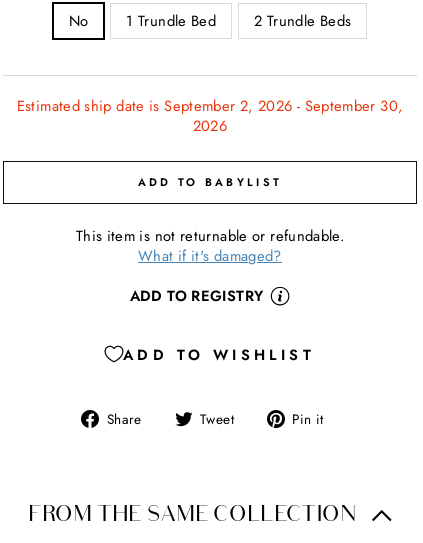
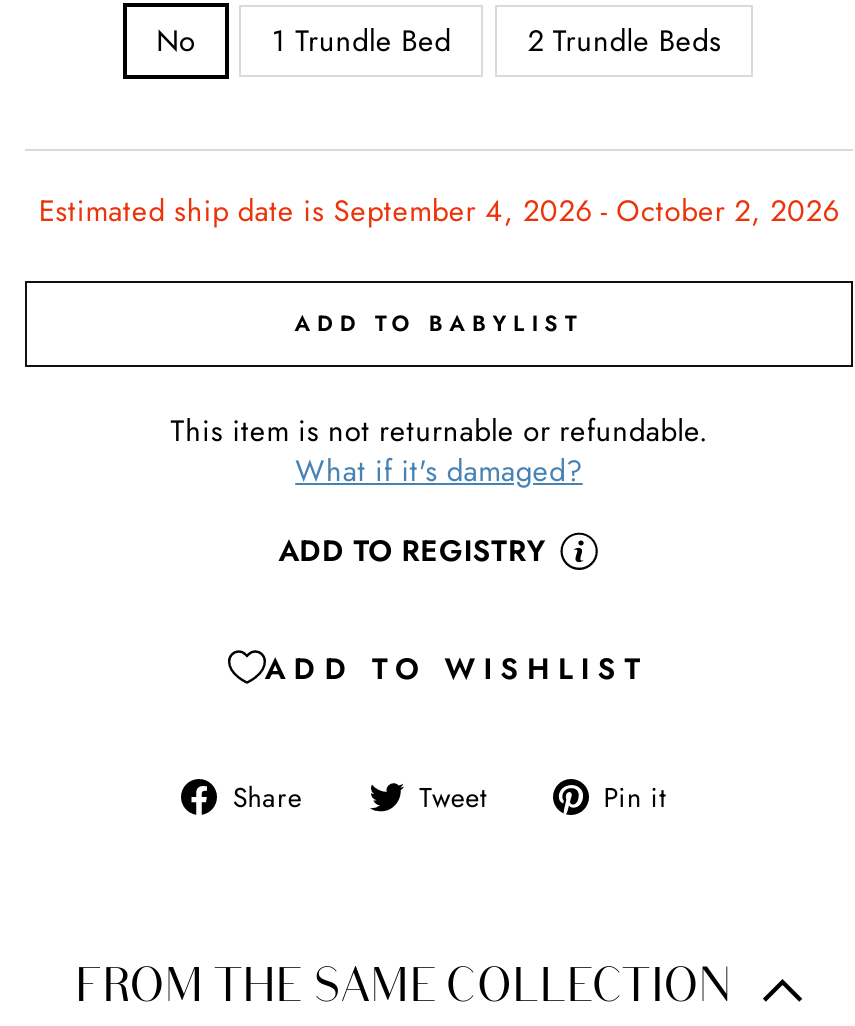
- Estimated ship date is September 2, 2026 - September 30,
- 2026
+ Estimated ship date is September 4, 2026 - October 2, 2026
